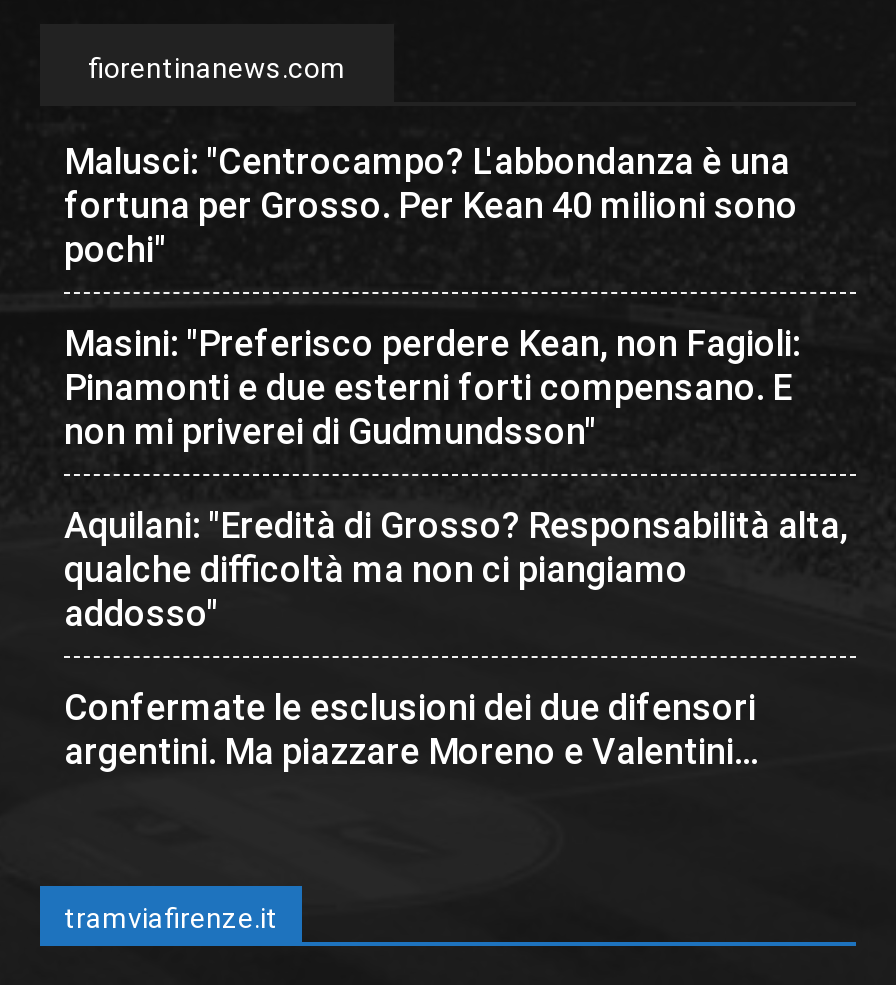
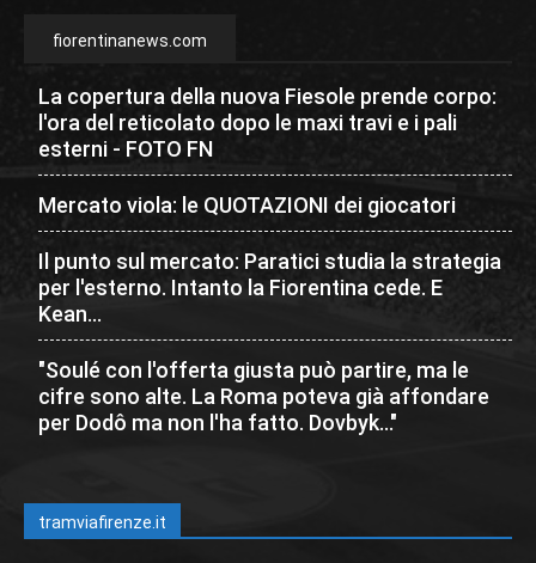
- Malusci: "Centrocampo? L'abbondanza è una
- fortuna per Grosso. Per Kean 40 milioni sono
- pochi"
+ La copertura della nuova Fiesole prende corpo:
+ l'ora del reticolato dopo le maxi travi e i pali
+ esterni - FOTO FN

- Masini: "Preferisco perdere Kean, non Fagioli:
- Pinamonti e due esterni forti compensano. E
- non mi priverei di Gudmundsson"
+ Mercato viola: le QUOTAZIONI dei giocatori

- Aquilani: "Eredità di Grosso? Responsabilità alta,
- qualche difficoltà ma non ci piangiamo
- addosso"
+ Il punto sul mercato: Paratici studia la strategia
+ per l'esterno. Intanto la Fiorentina cede. E
+ Kean...

- Confermate le esclusioni dei due difensori
- argentini. Ma piazzare Moreno e Valentini...
+ "Soulé con l'offerta giusta può partire, ma le
+ cifre sono alte. La Roma poteva già affondare
+ per Dodô ma non l'ha fatto. Dovbyk..."
